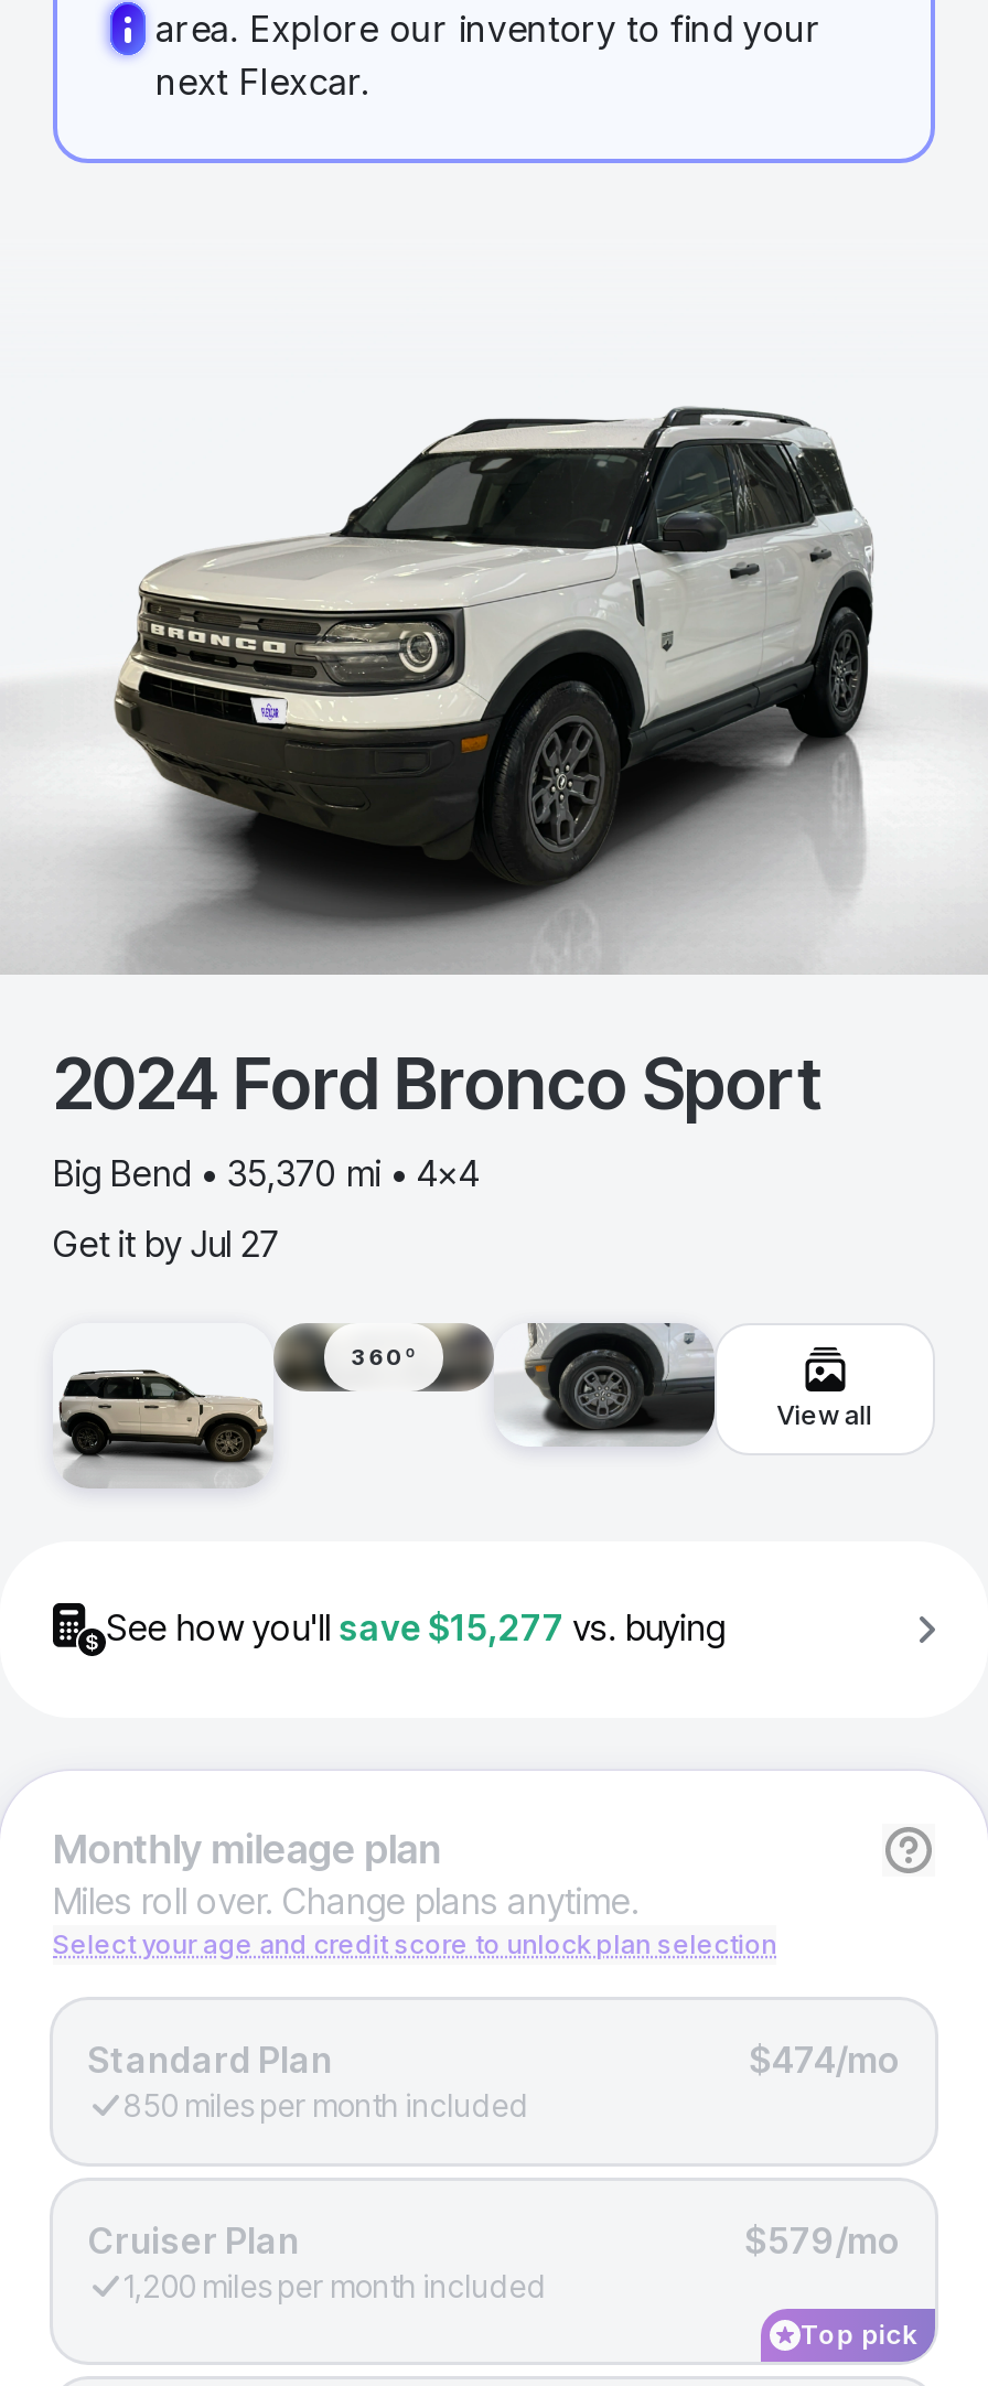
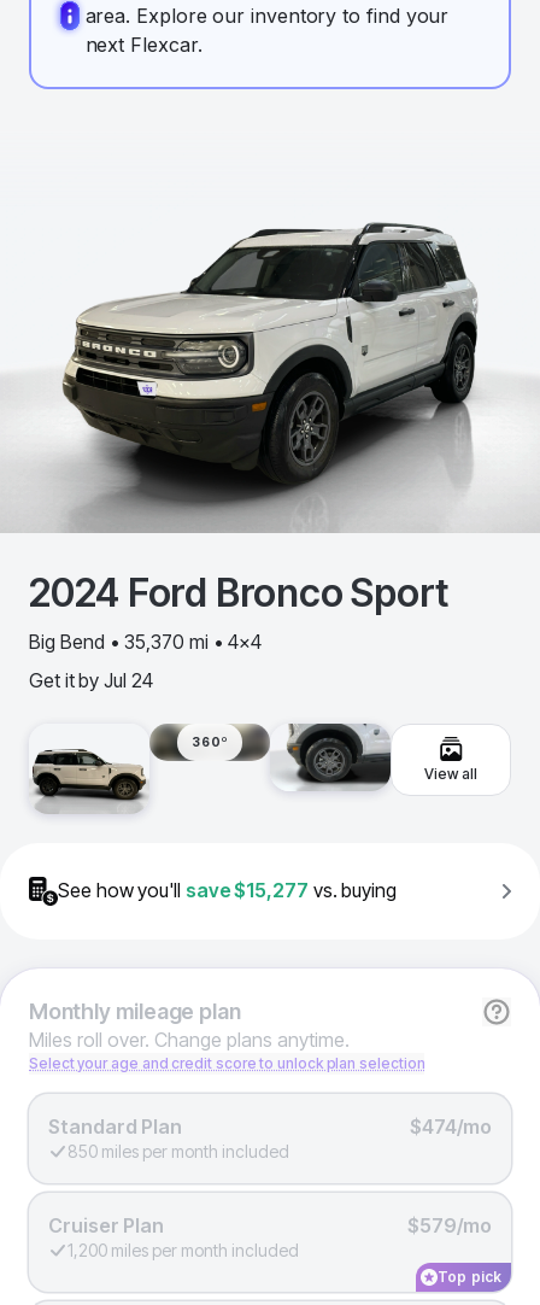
- Get it by Jul 27
+ Get it by Jul 24
